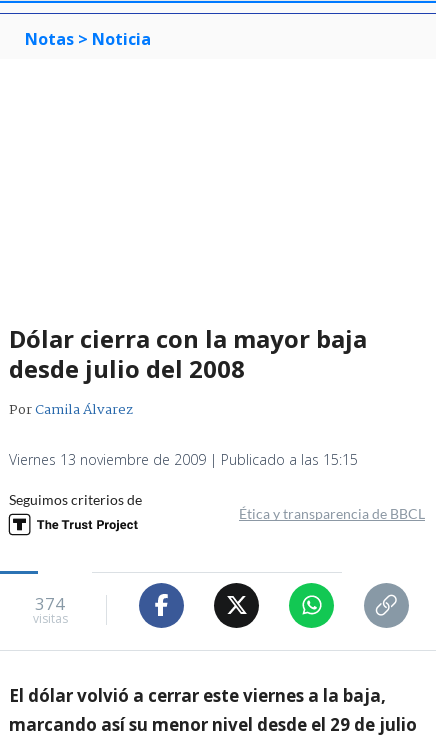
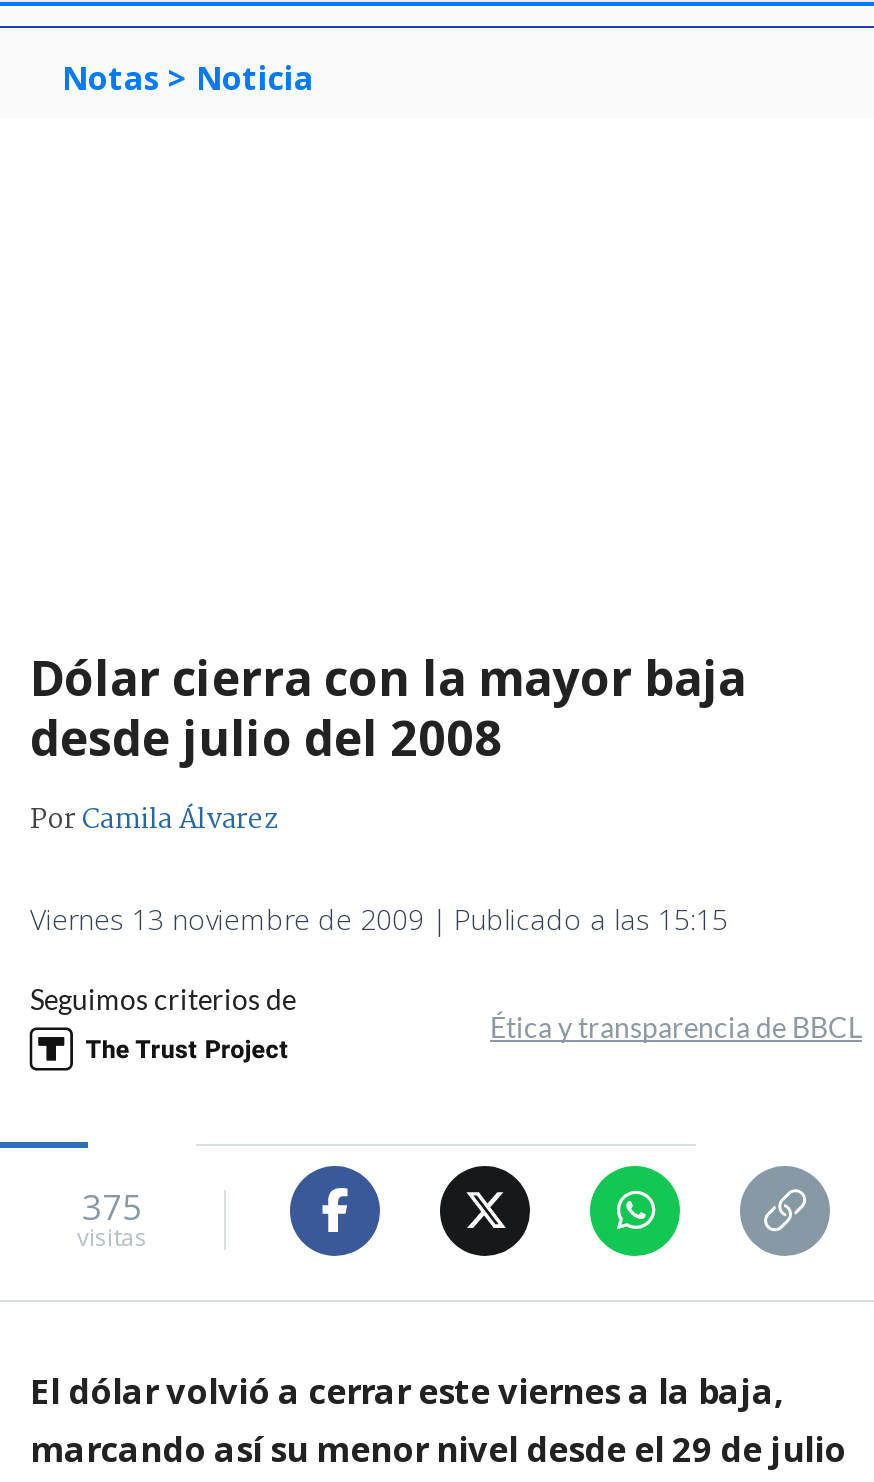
- 374
+ 375
